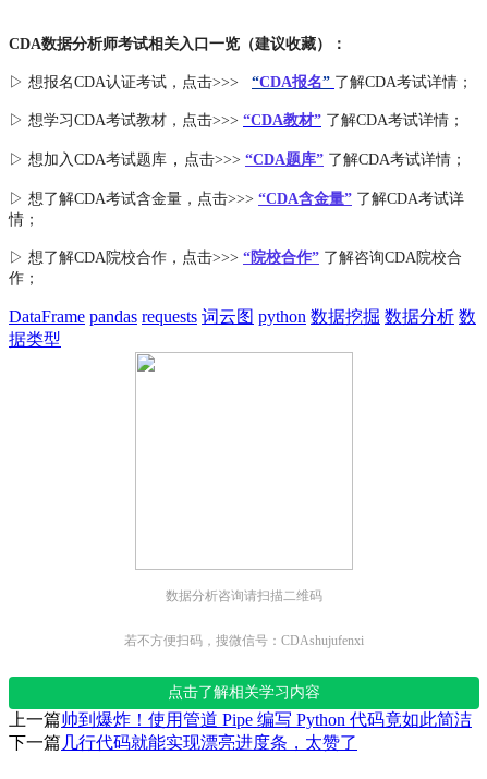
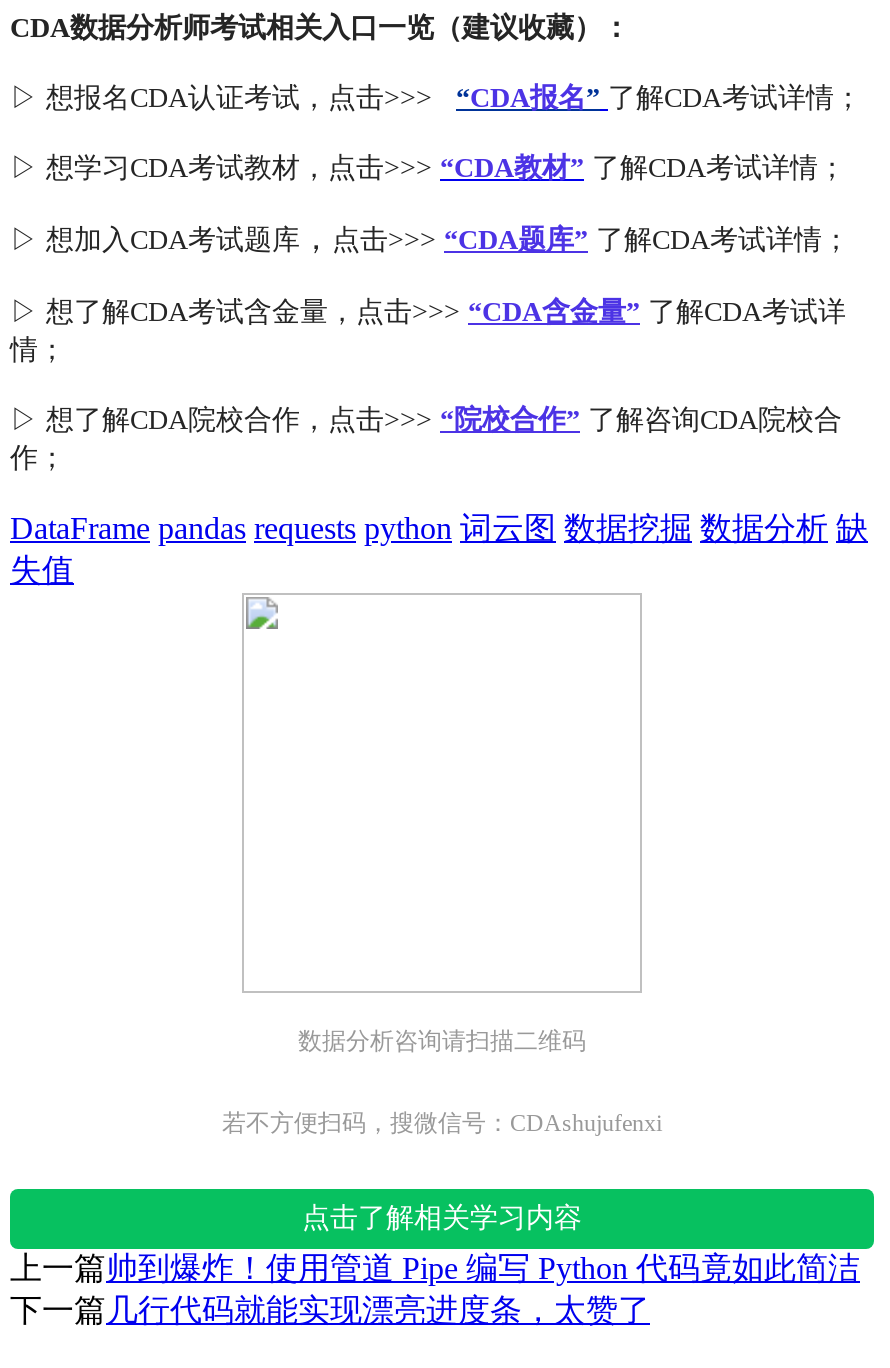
- DataFrame pandas requests 词云图 python 数据挖掘 数据分析 数
- 据类型
+ DataFrame pandas requests python 词云图 数据挖掘 数据分析 缺
+ 失值
